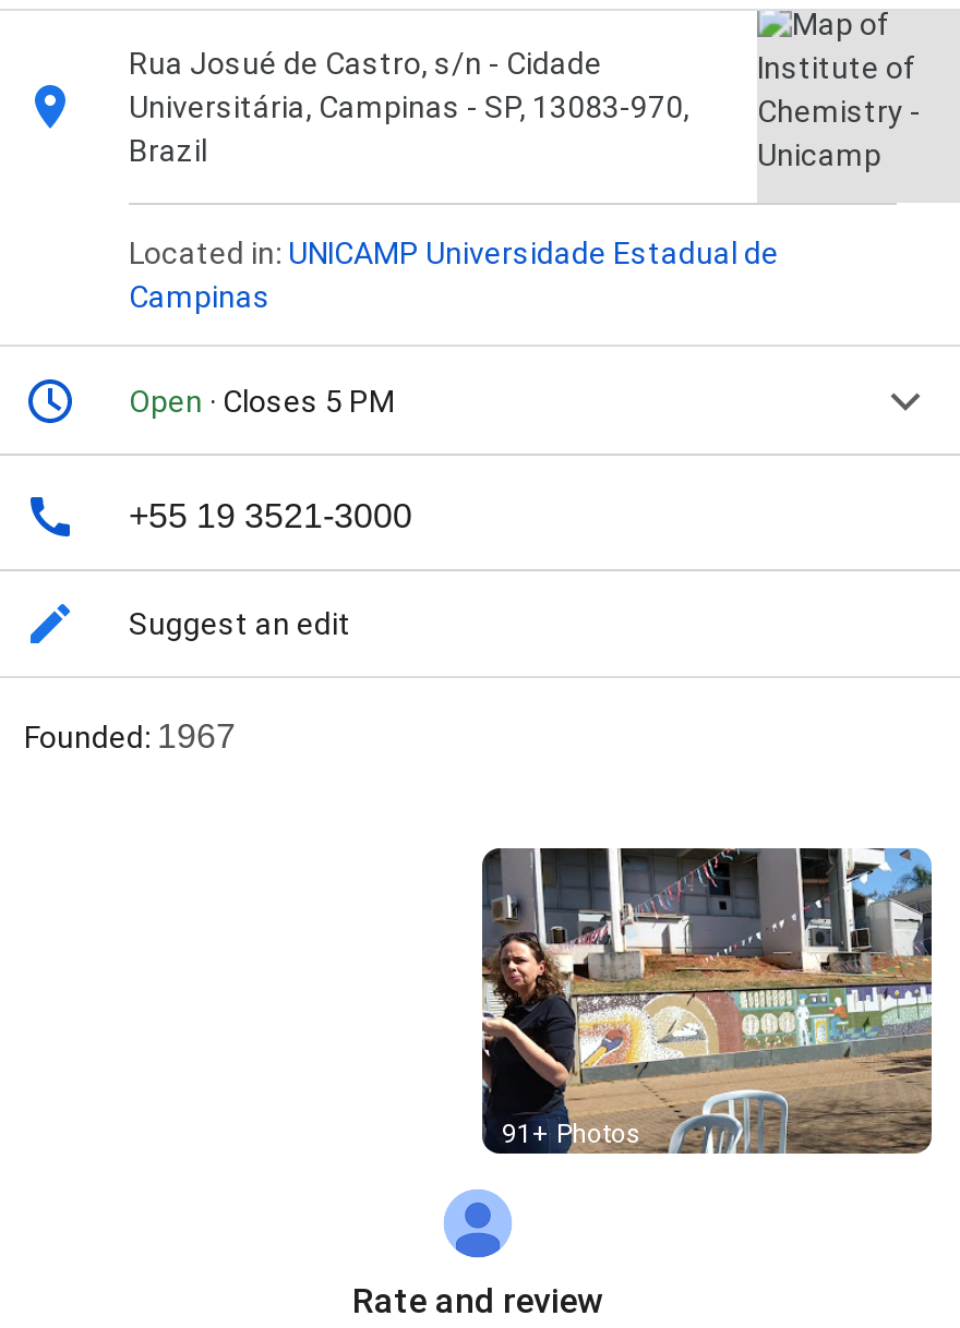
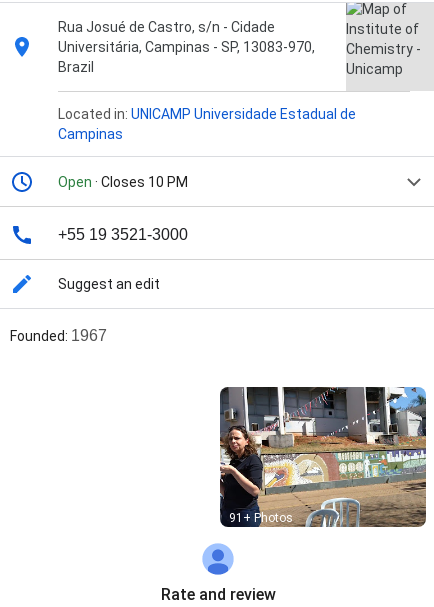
- Open · Closes 5 PM
+ Open · Closes 10 PM
